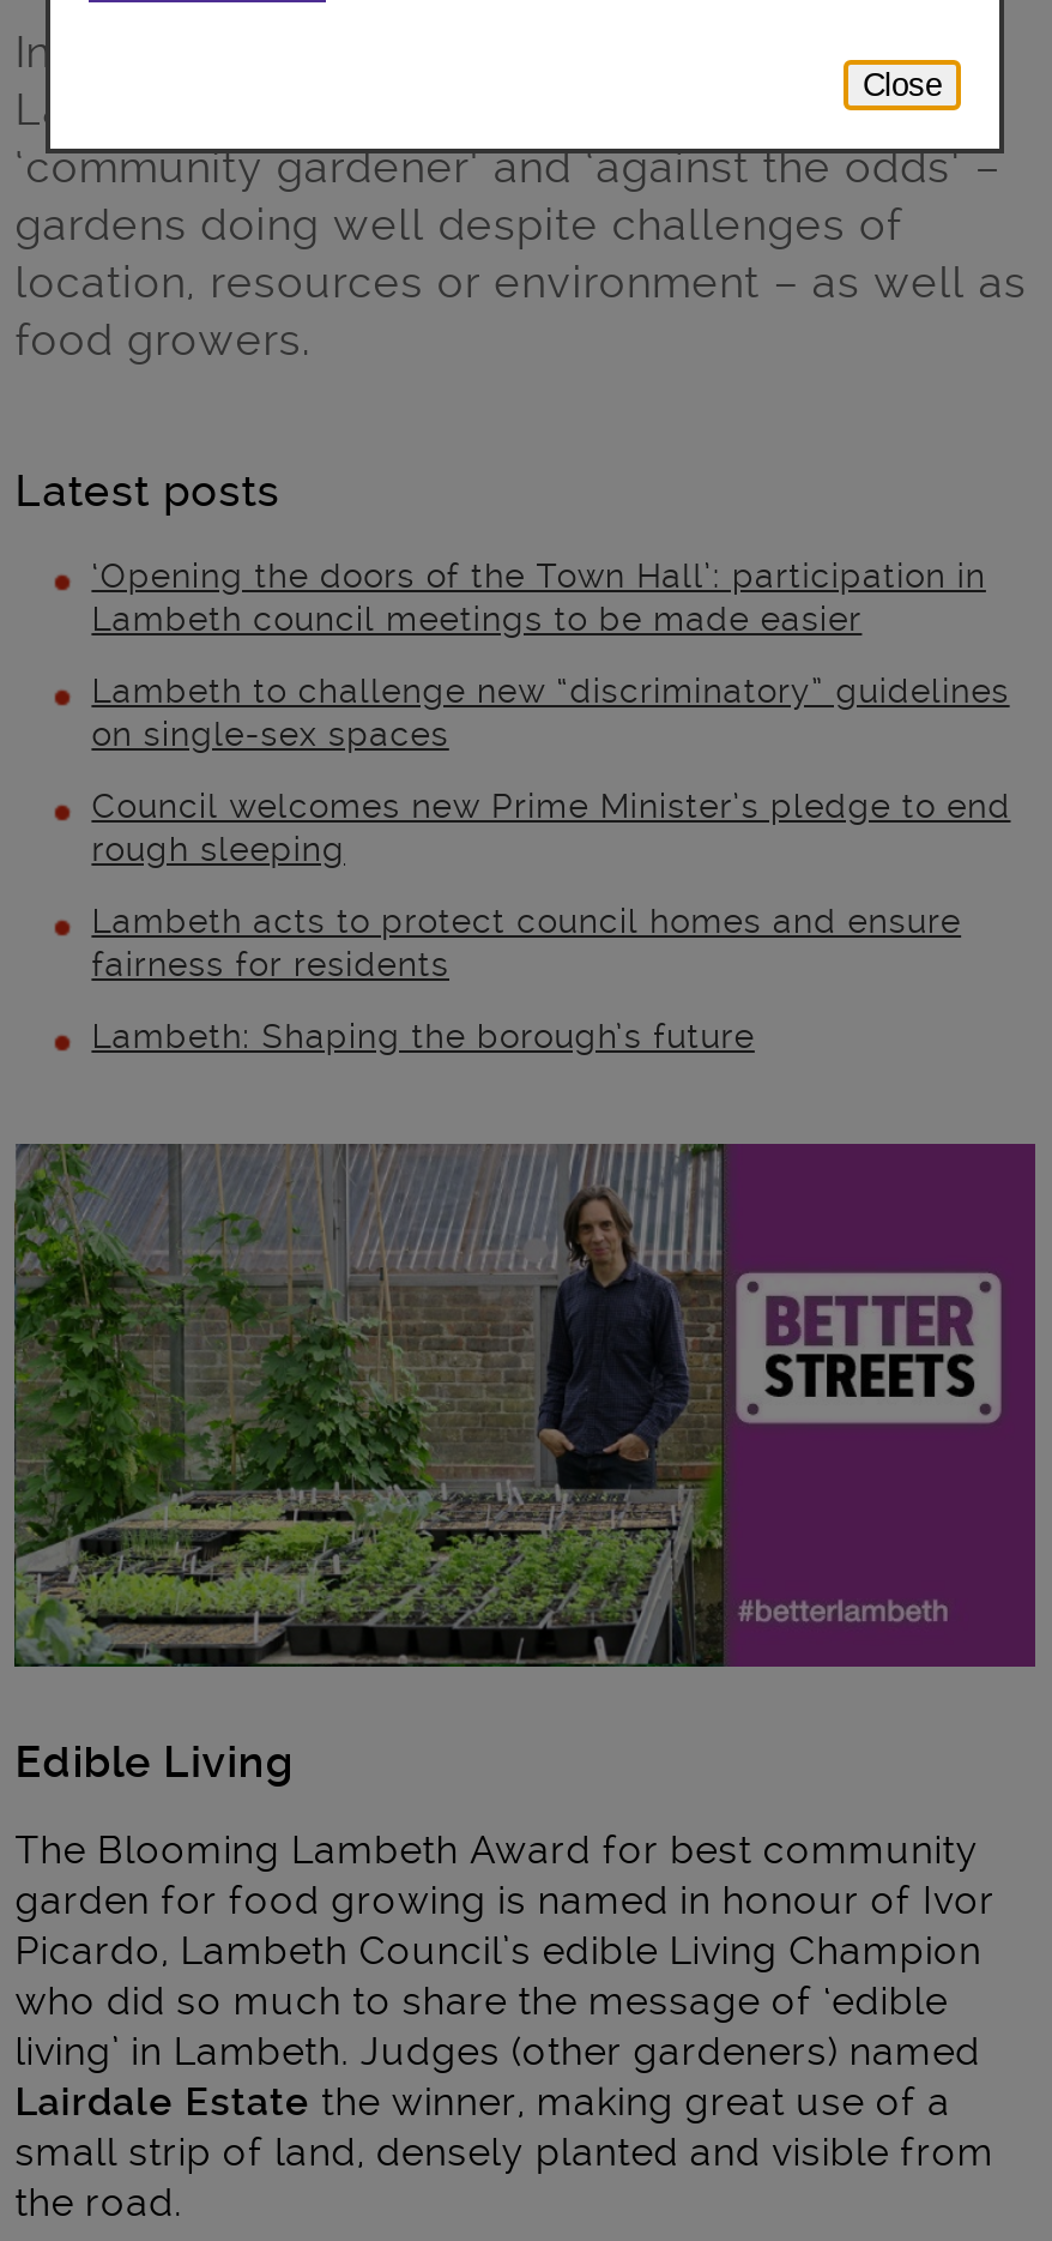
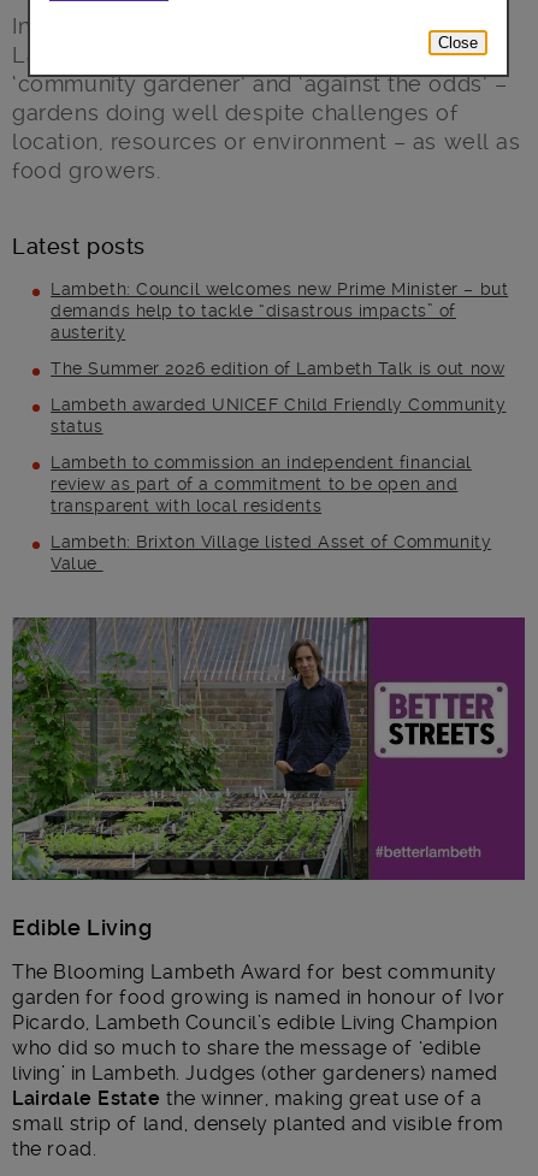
- ‘Opening the doors of the Town Hall’: participation in
- Lambeth council meetings to be made easier
+ Lambeth: Council welcomes new Prime Minister – but
+ demands help to tackle “disastrous impacts” of
+ austerity

- Lambeth to challenge new “discriminatory” guidelines
- on single-sex spaces
+ The Summer 2026 edition of Lambeth Talk is out now

- Council welcomes new Prime Minister’s pledge to end
- rough sleeping
+ Lambeth awarded UNICEF Child Friendly Community
+ status

- Lambeth acts to protect council homes and ensure
- fairness for residents
+ Lambeth to commission an independent financial
+ review as part of a commitment to be open and
+ transparent with local residents

- Lambeth: Shaping the borough’s future
+ Lambeth: Brixton Village listed Asset of Community
+ Value
